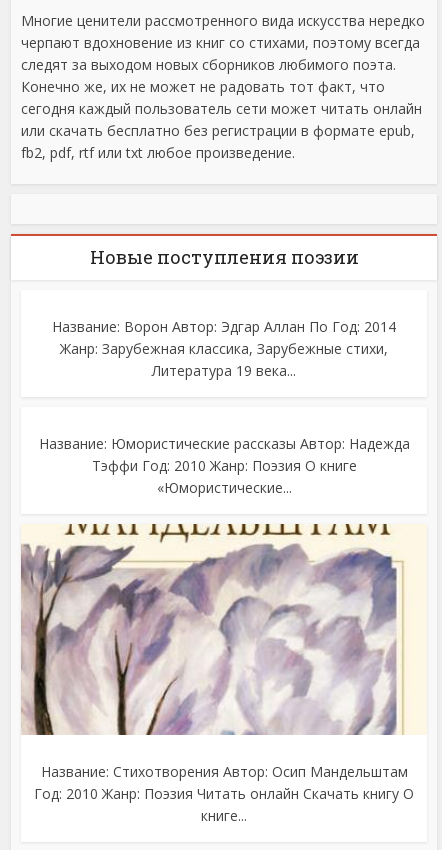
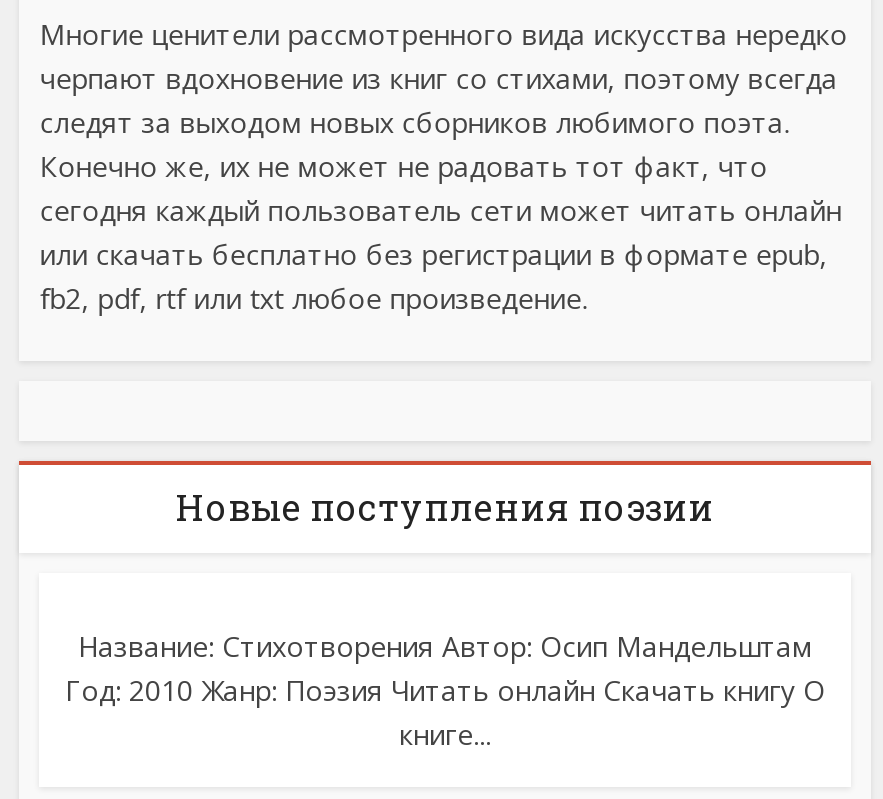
- Название: Ворон Автор: Эдгар Аллан По Год: 2014
- Жанр: Зарубежная классика, Зарубежные стихи,
- Литература 19 века...

- Название: Юмористические рассказы Автор: Надежда
- Тэффи Год: 2010 Жанр: Поэзия О книге
- «Юмористические...

- [image]
